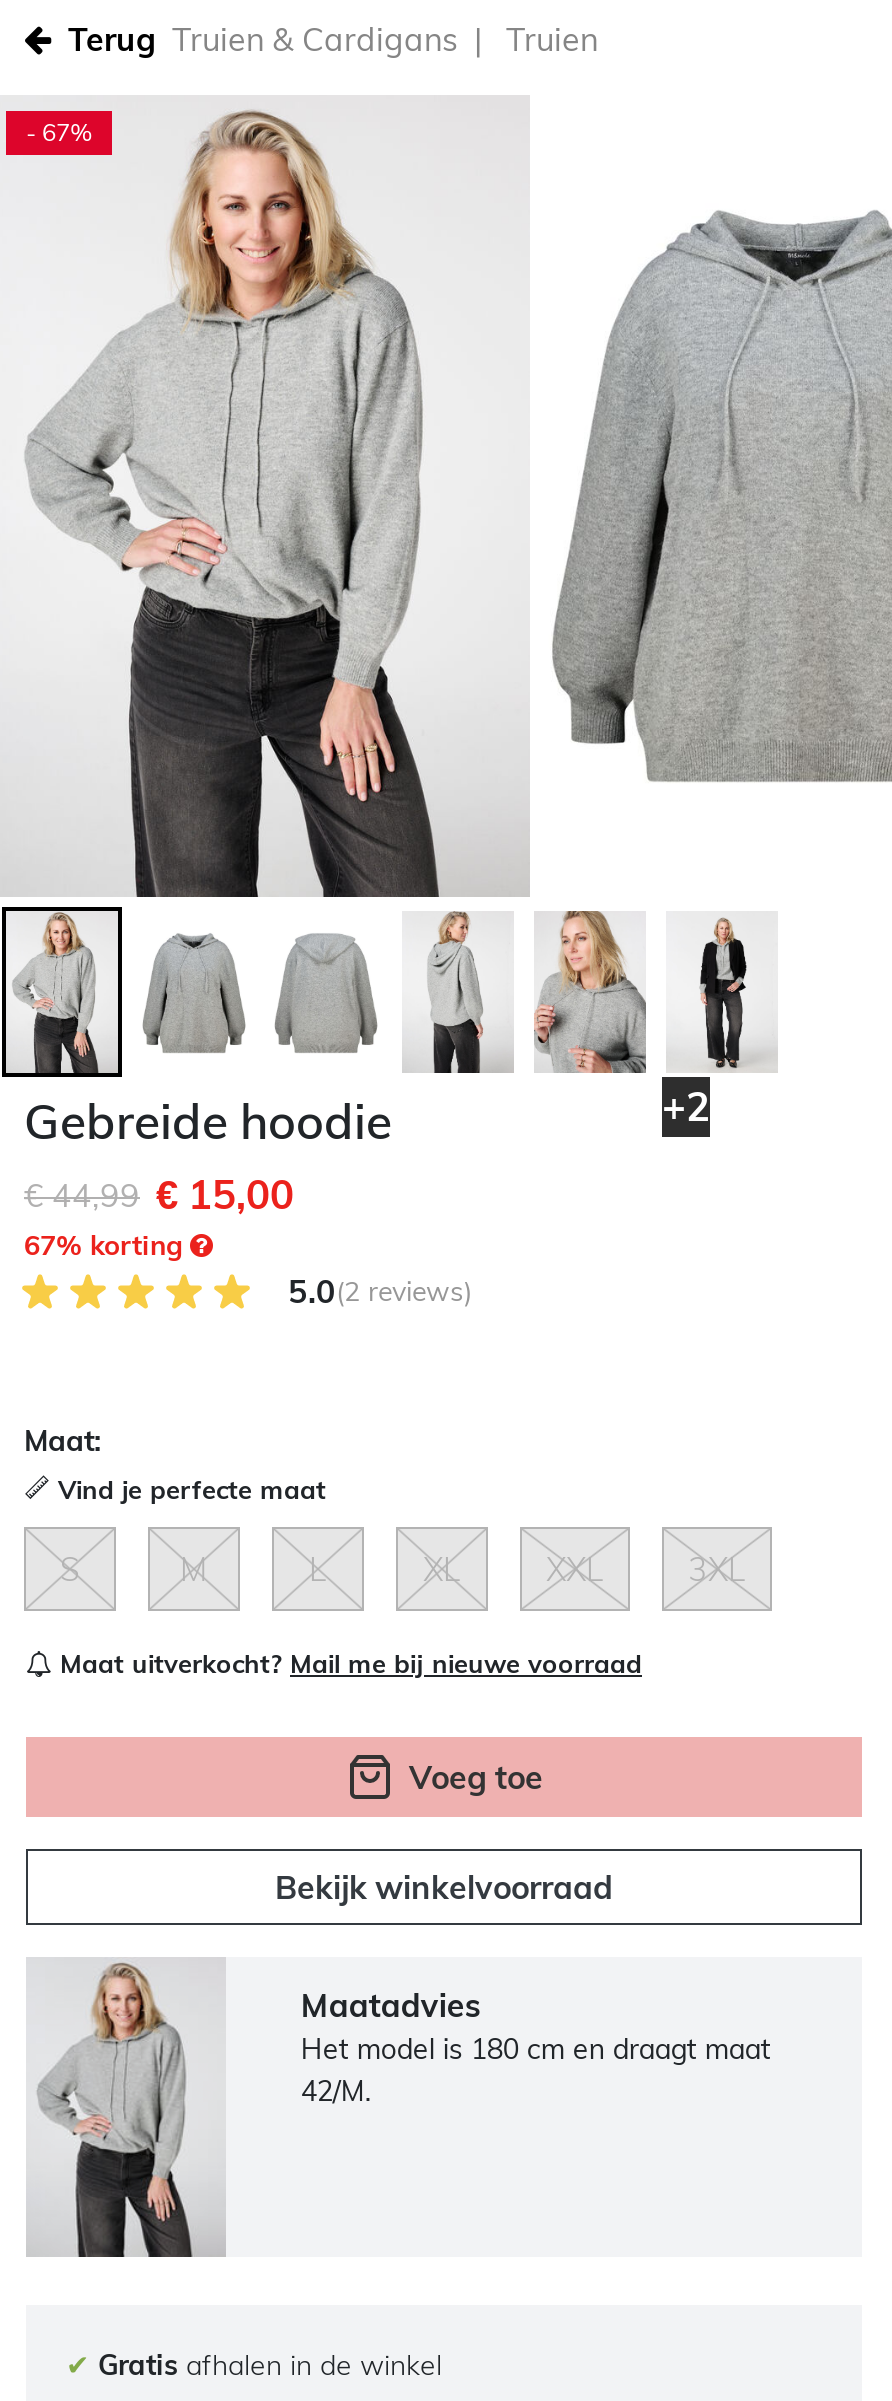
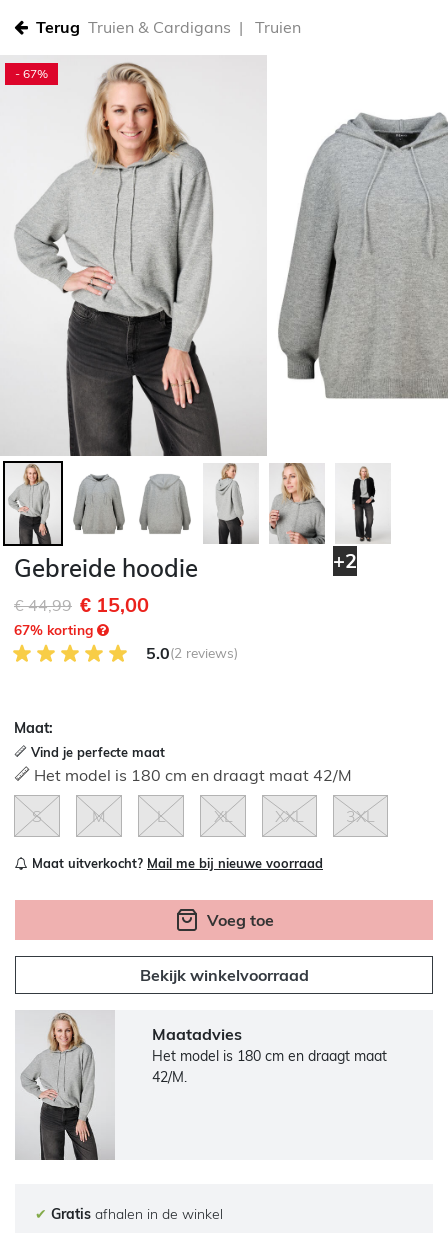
+ Het model is 180 cm en draagt maat 42/M
